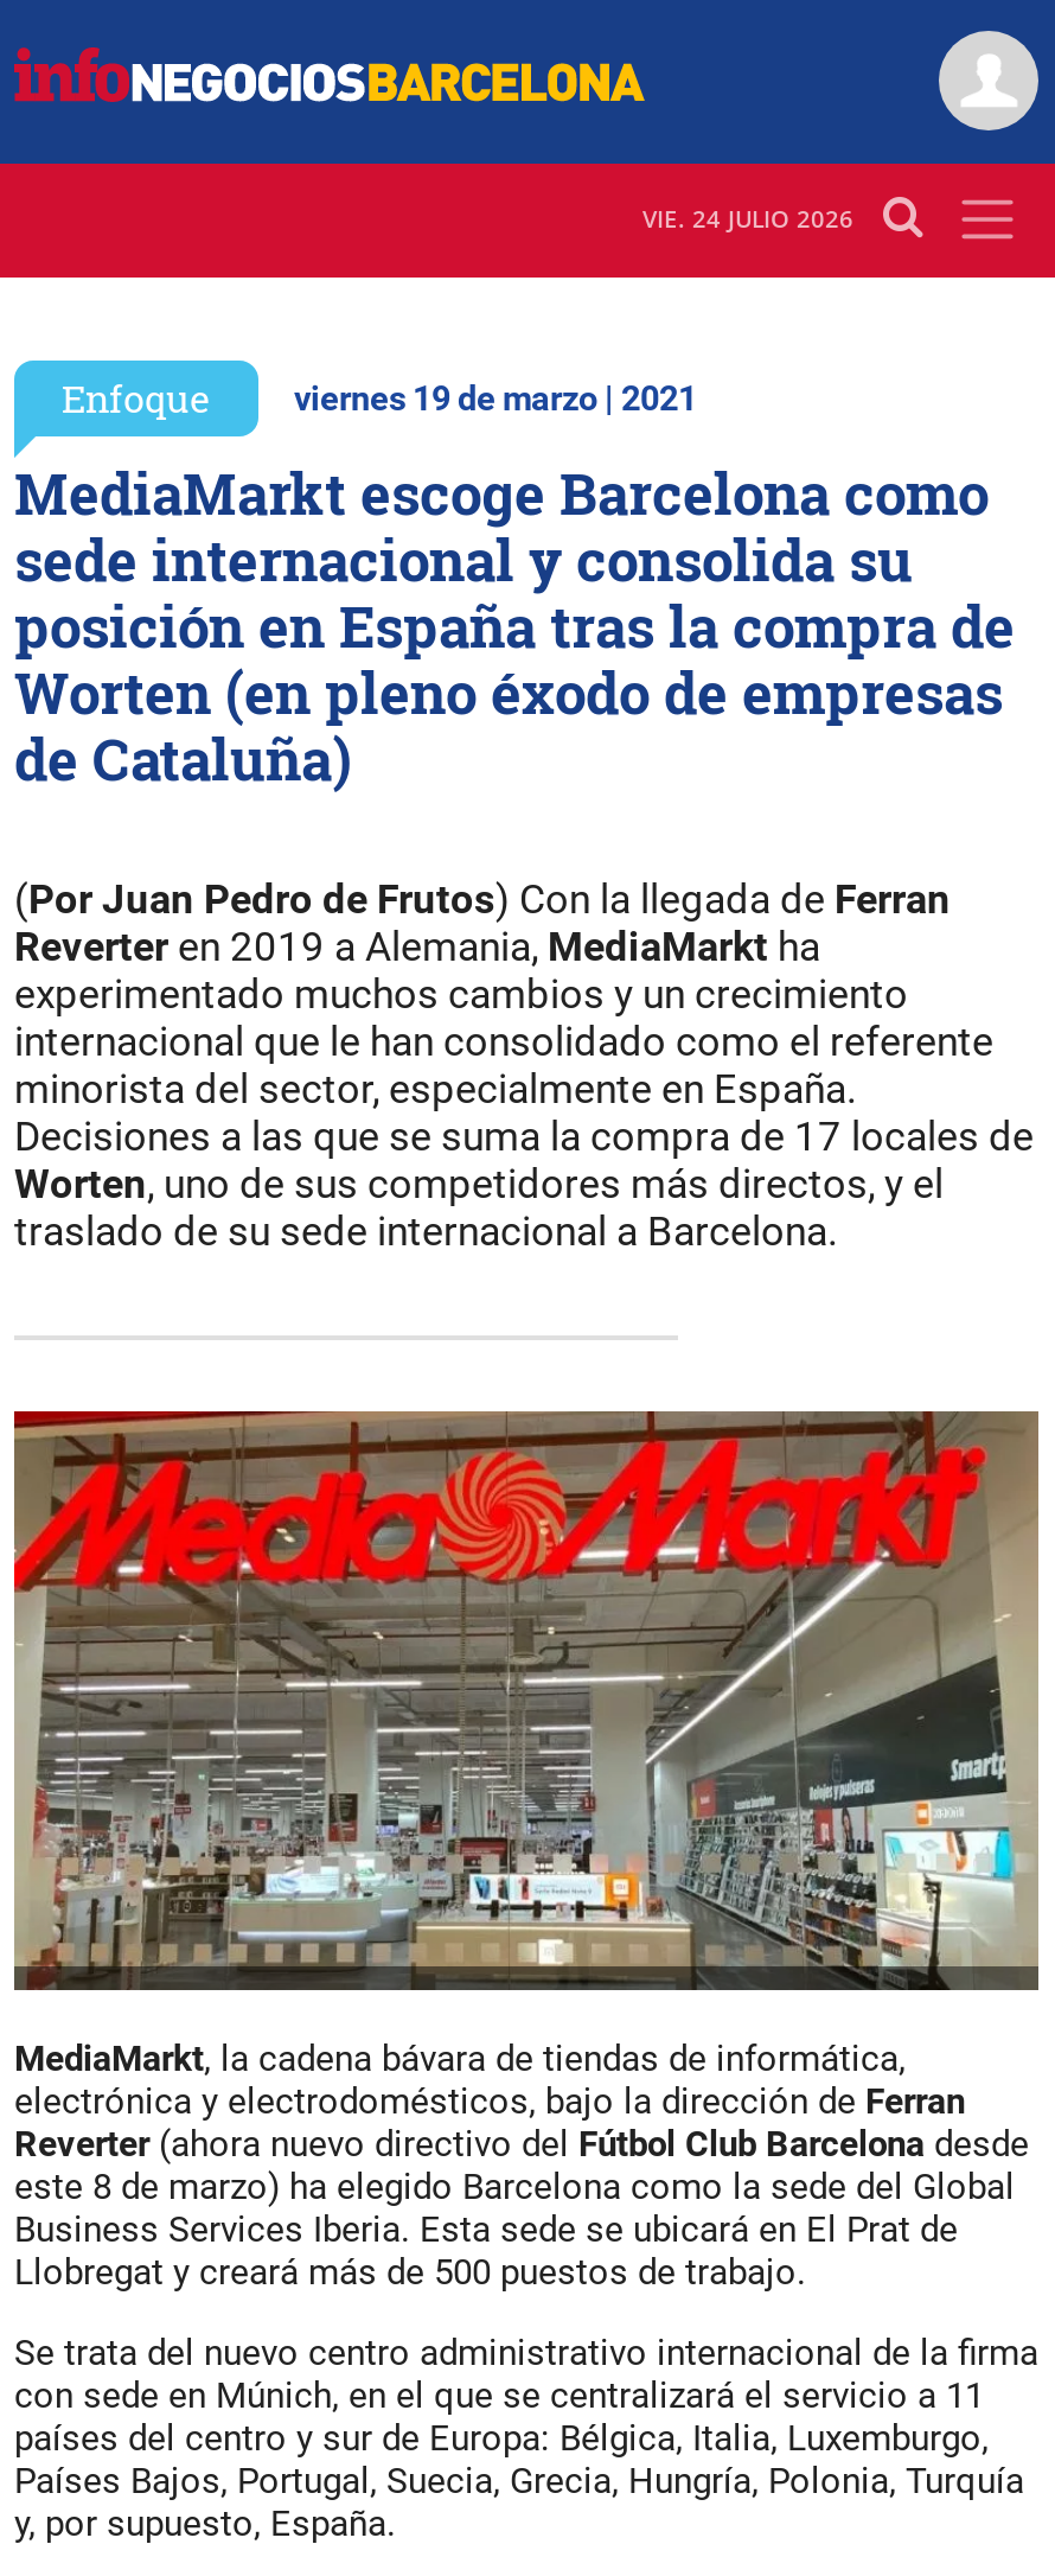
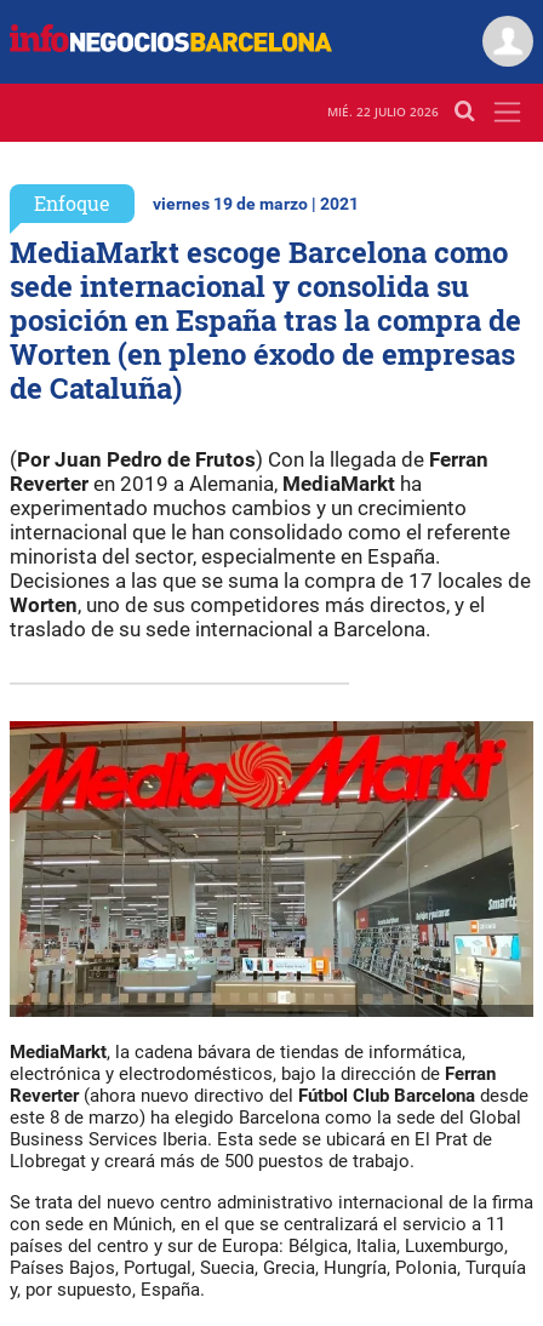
- VIE. 24 JULIO 2026
+ MIÉ. 22 JULIO 2026
